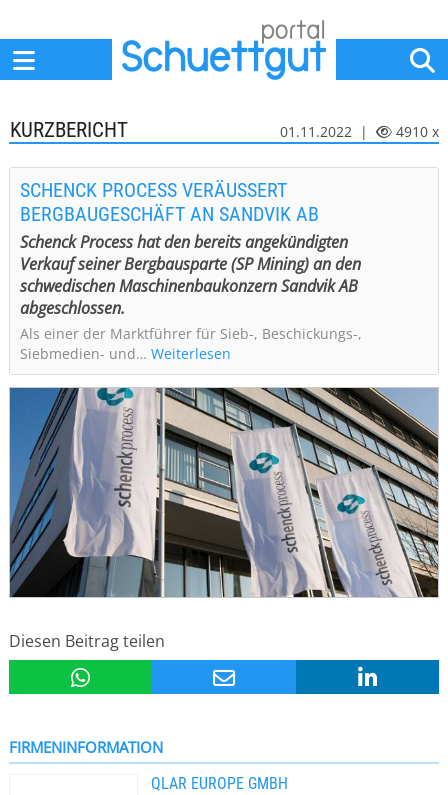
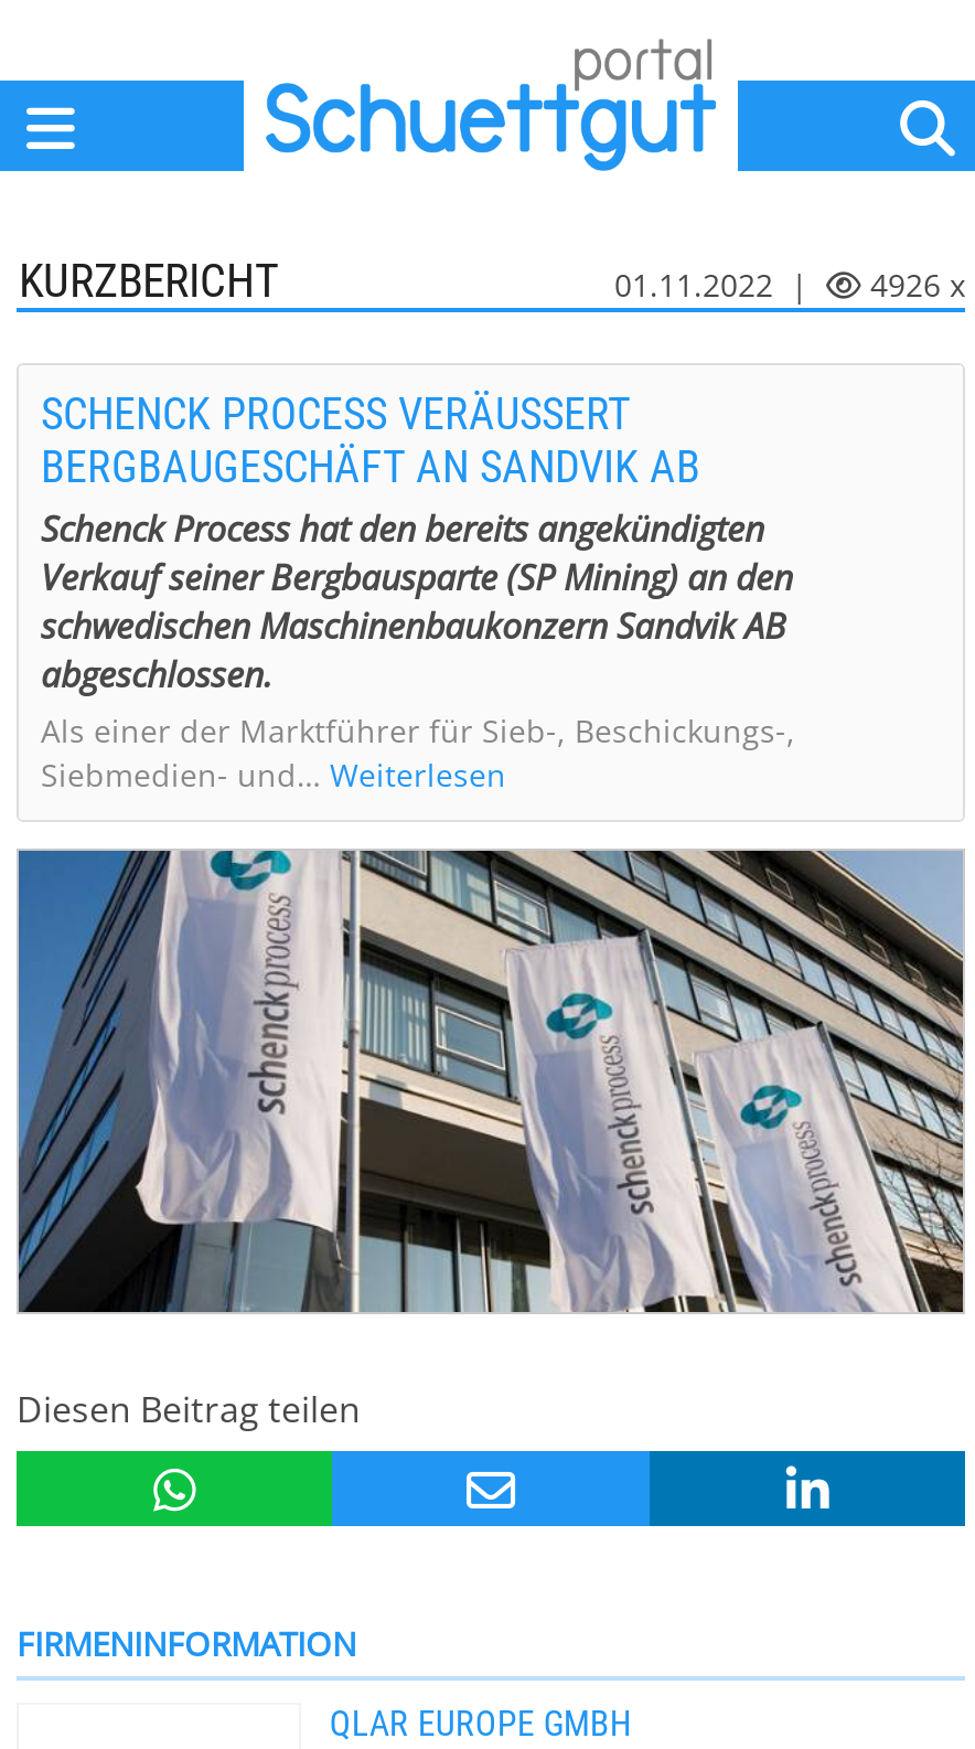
- 4910 x
+ 4926 x
